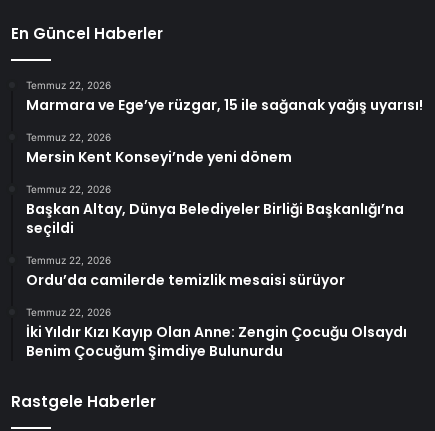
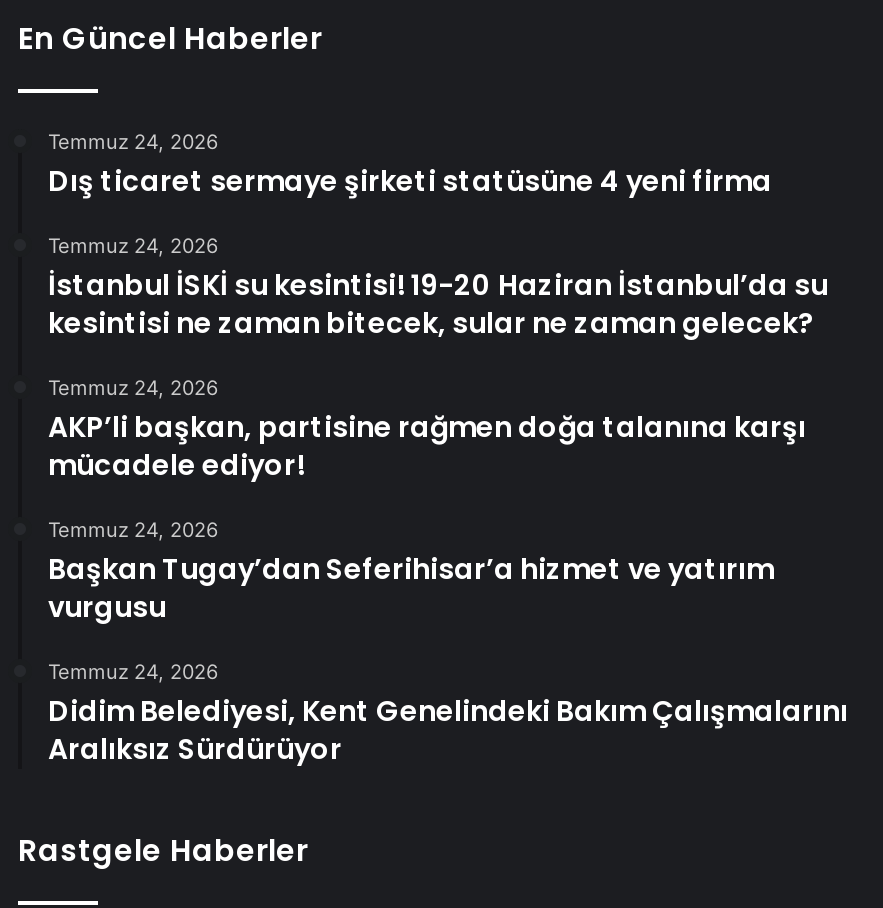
- Temmuz 22, 2026
- Marmara ve Ege’ye rüzgar, 15 ile sağanak yağış uyarısı!
+ Temmuz 24, 2026
+ Dış ticaret sermaye şirketi statüsüne 4 yeni firma

- Temmuz 22, 2026
- Mersin Kent Konseyi’nde yeni dönem
+ Temmuz 24, 2026
+ İstanbul İSKİ su kesintisi! 19-20 Haziran İstanbul’da su
+ kesintisi ne zaman bitecek, sular ne zaman gelecek?

- Temmuz 22, 2026
- Başkan Altay, Dünya Belediyeler Birliği Başkanlığı’na
- seçildi
+ Temmuz 24, 2026
+ AKP’li başkan, partisine rağmen doğa talanına karşı
+ mücadele ediyor!

- Temmuz 22, 2026
- Ordu’da camilerde temizlik mesaisi sürüyor
+ Temmuz 24, 2026
+ Başkan Tugay’dan Seferihisar’a hizmet ve yatırım
+ vurgusu

- Temmuz 22, 2026
- İki Yıldır Kızı Kayıp Olan Anne: Zengin Çocuğu Olsaydı
- Benim Çocuğum Şimdiye Bulunurdu
+ Temmuz 24, 2026
+ Didim Belediyesi, Kent Genelindeki Bakım Çalışmalarını
+ Aralıksız Sürdürüyor
